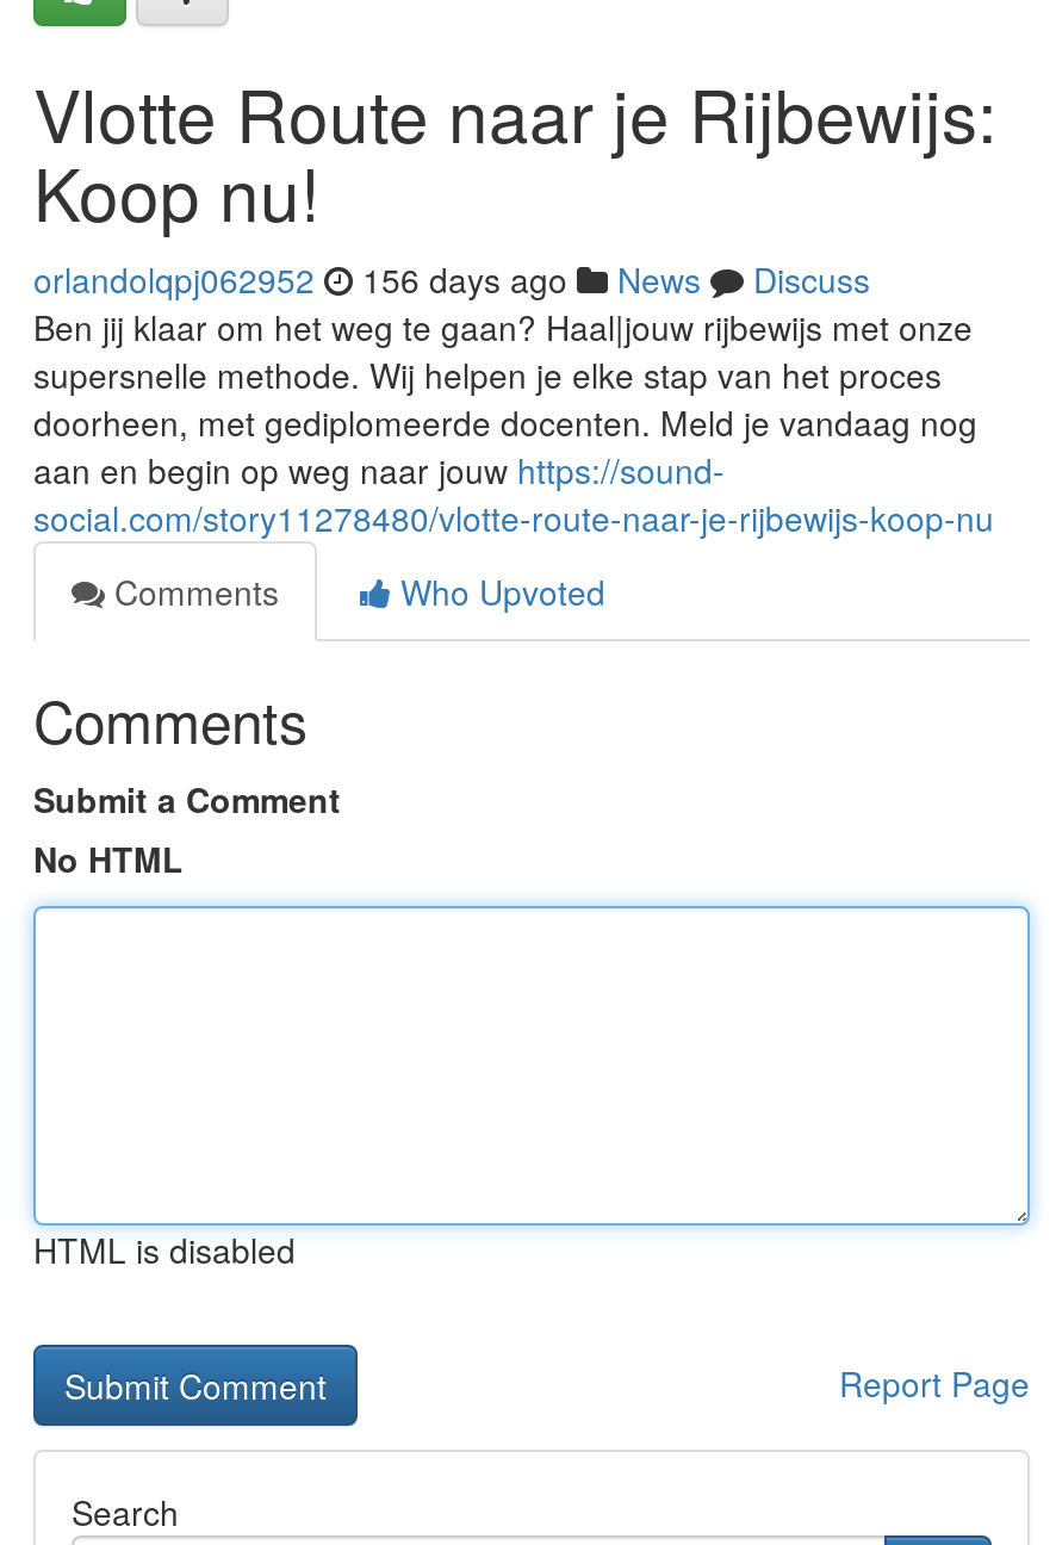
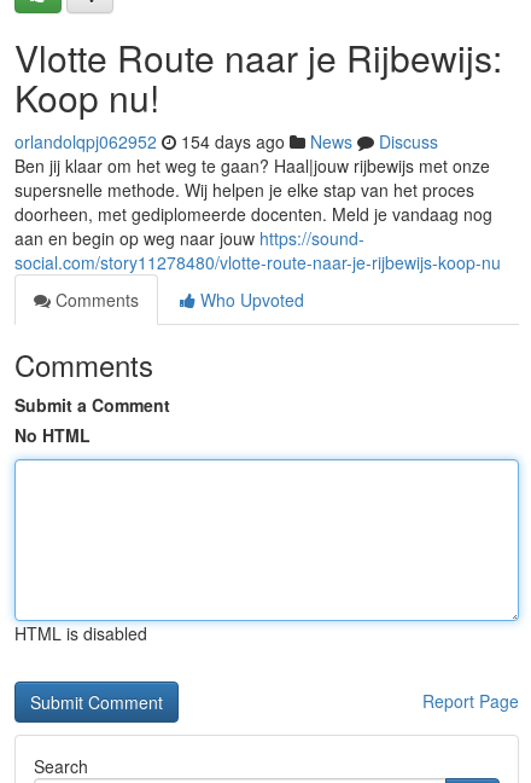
- orlandolqpj062952 156 days ago News Discuss
+ orlandolqpj062952 154 days ago News Discuss
